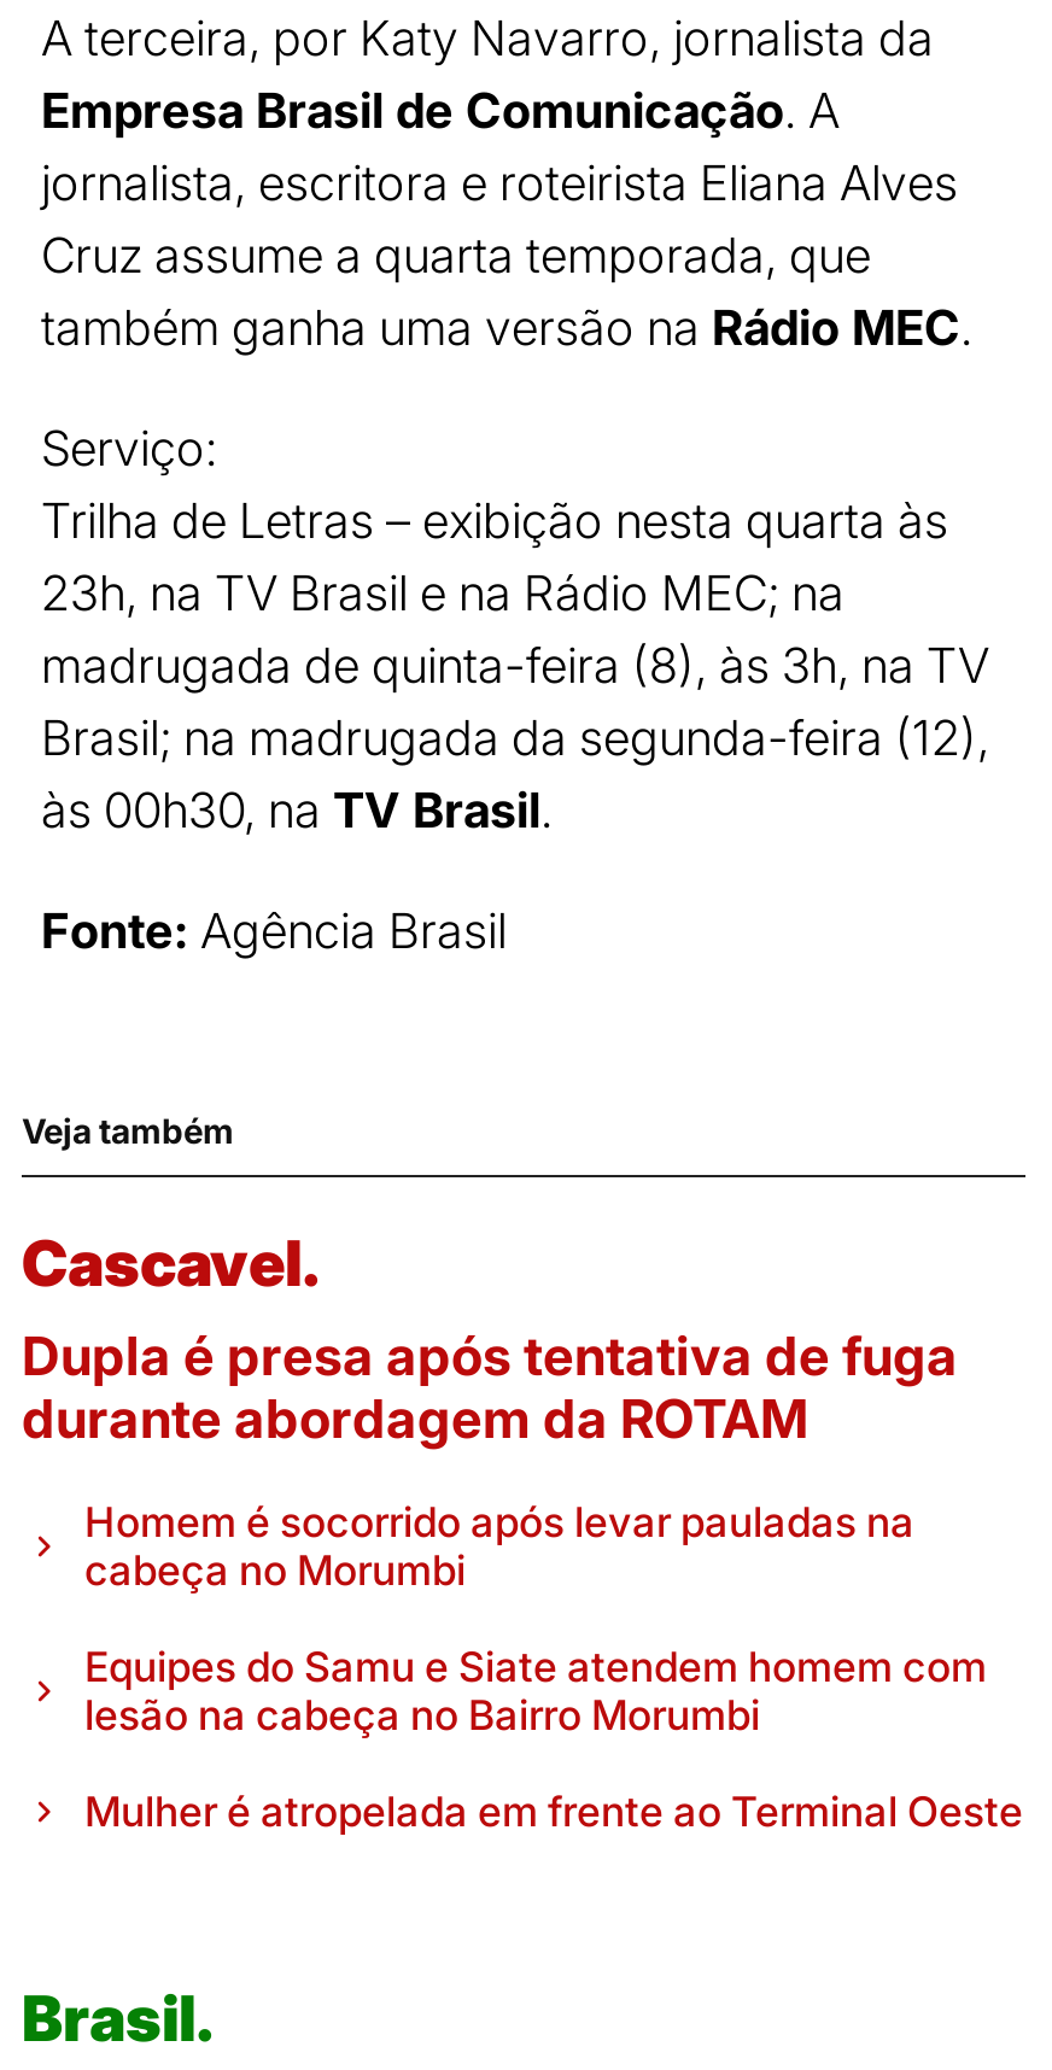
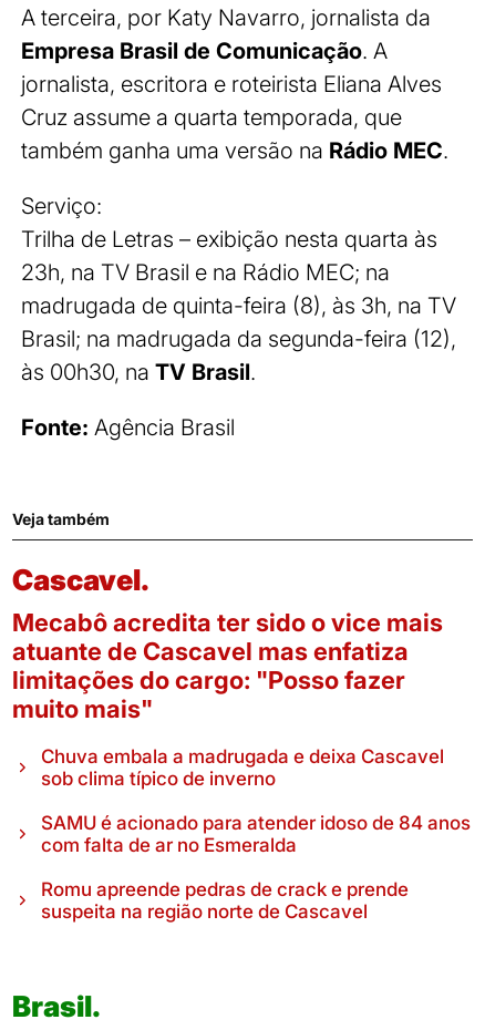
- Dupla é presa após tentativa de fuga
- durante abordagem da ROTAM
+ Mecabô acredita ter sido o vice mais
+ atuante de Cascavel mas enfatiza
+ limitações do cargo: "Posso fazer
+ muito mais"

- Homem é socorrido após levar pauladas na
- cabeça no Morumbi
+ Chuva embala a madrugada e deixa Cascavel
+ sob clima típico de inverno

- Equipes do Samu e Siate atendem homem com
- lesão na cabeça no Bairro Morumbi
+ SAMU é acionado para atender idoso de 84 anos
+ com falta de ar no Esmeralda

- Mulher é atropelada em frente ao Terminal Oeste
+ Romu apreende pedras de crack e prende
+ suspeita na região norte de Cascavel
